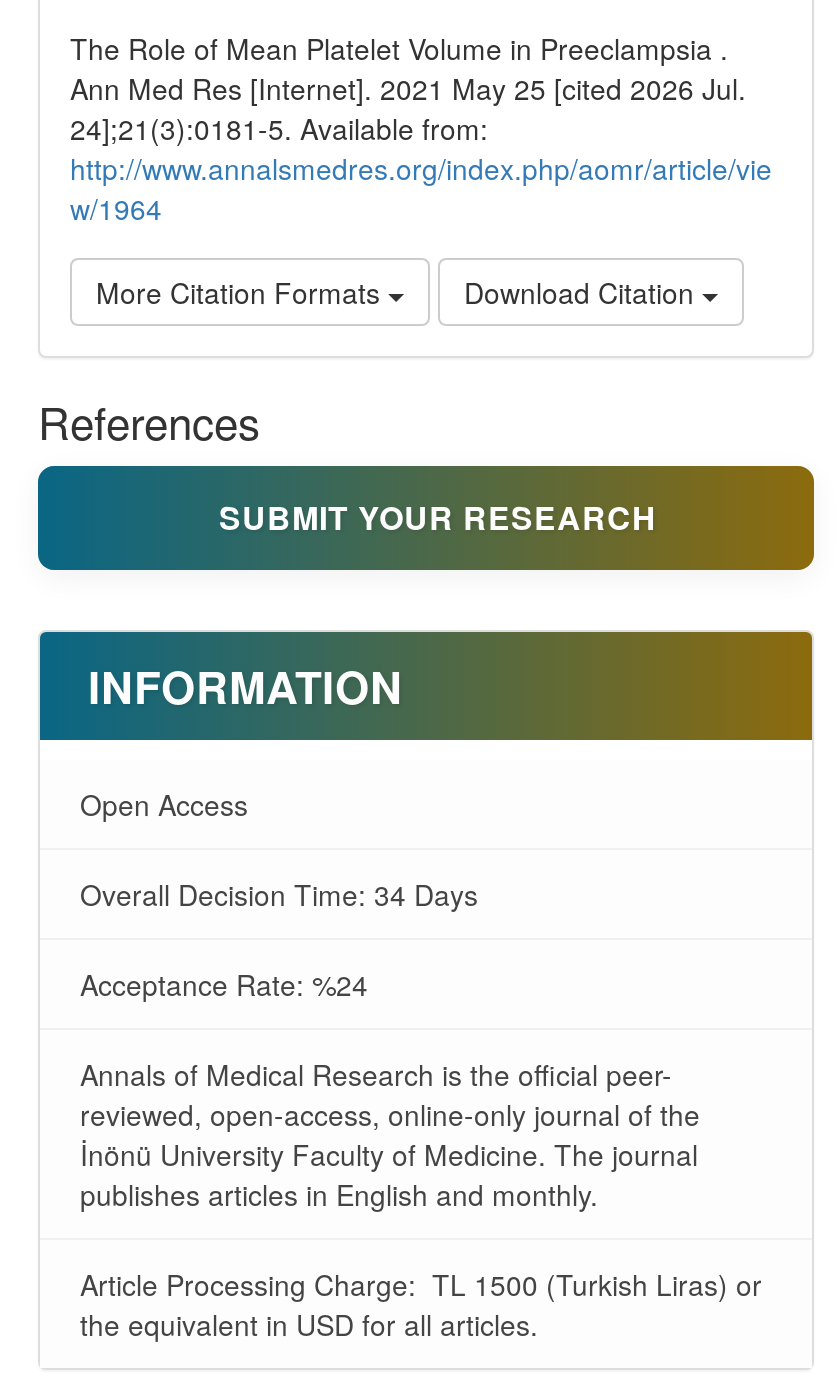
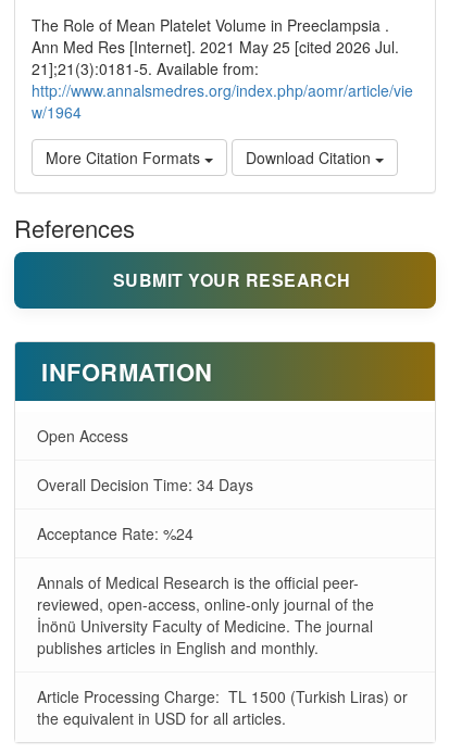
- 24];21(3):0181-5. Available from:
+ 21];21(3):0181-5. Available from:
